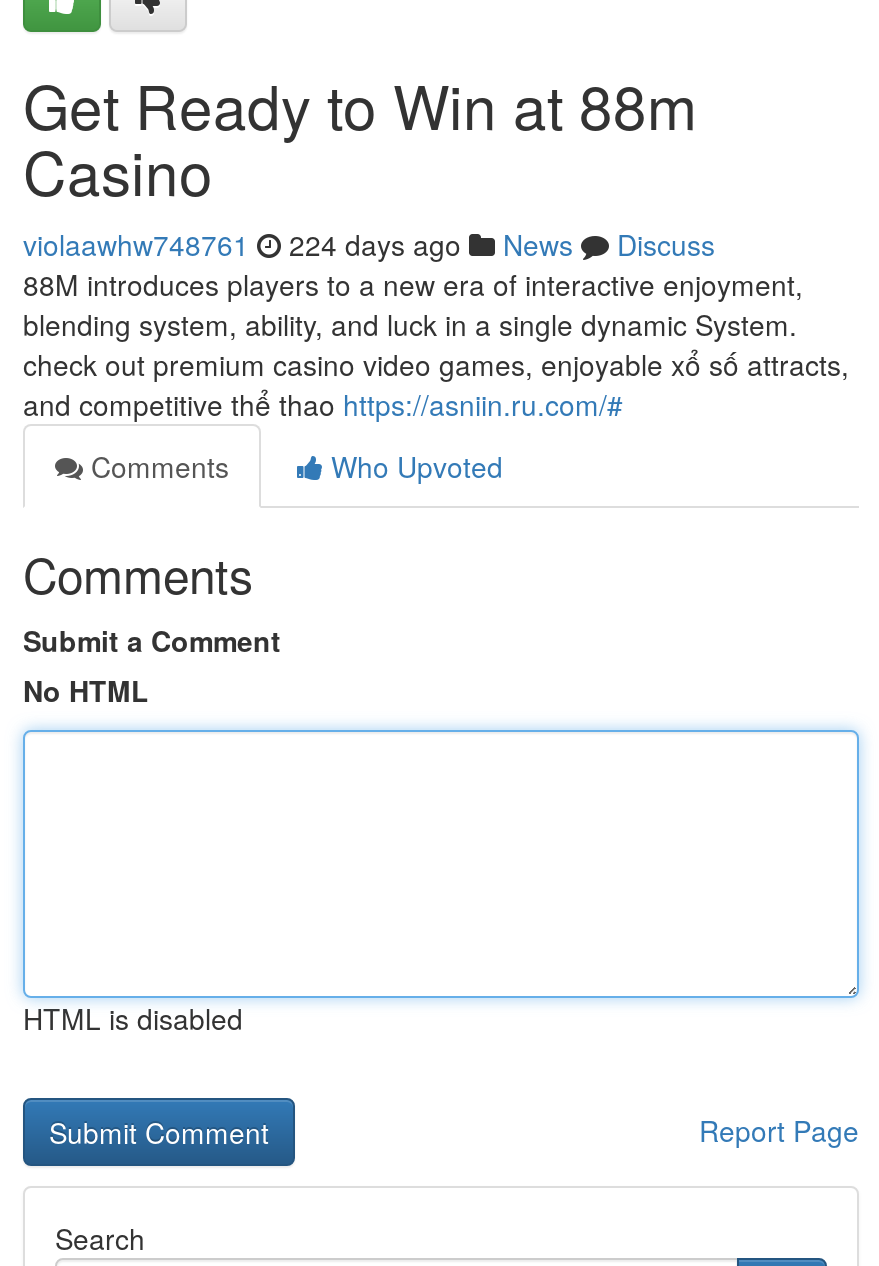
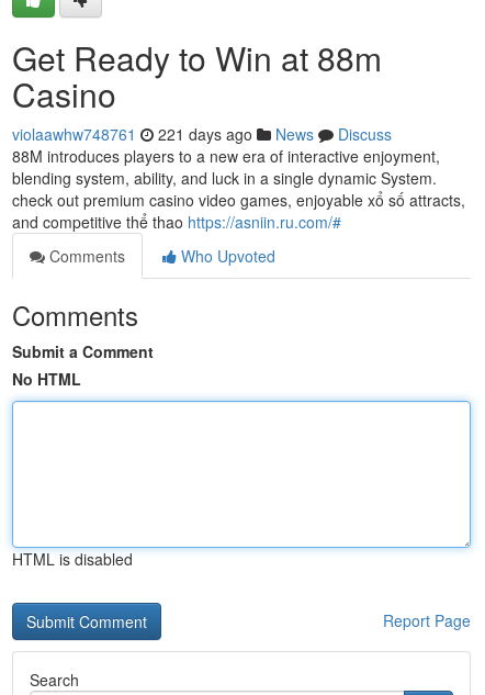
- violaawhw748761 224 days ago News Discuss
+ violaawhw748761 221 days ago News Discuss
